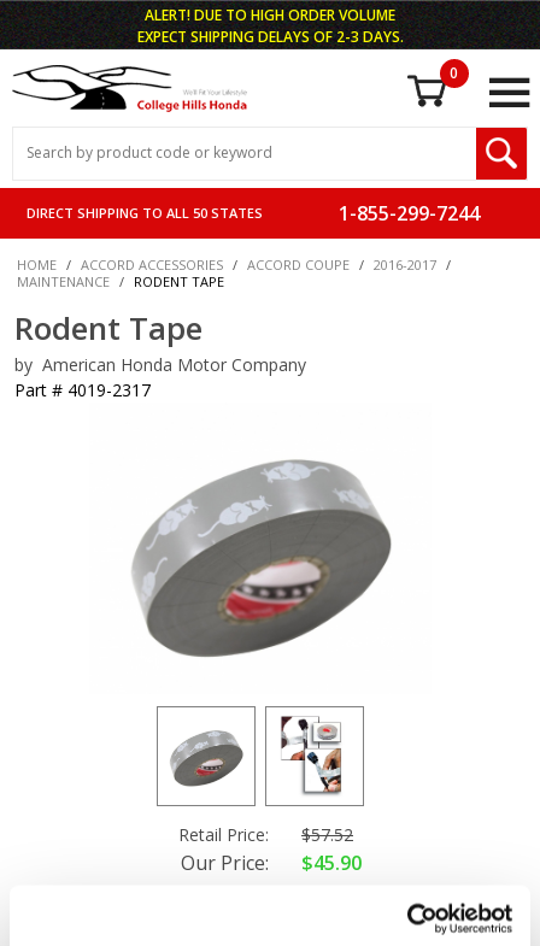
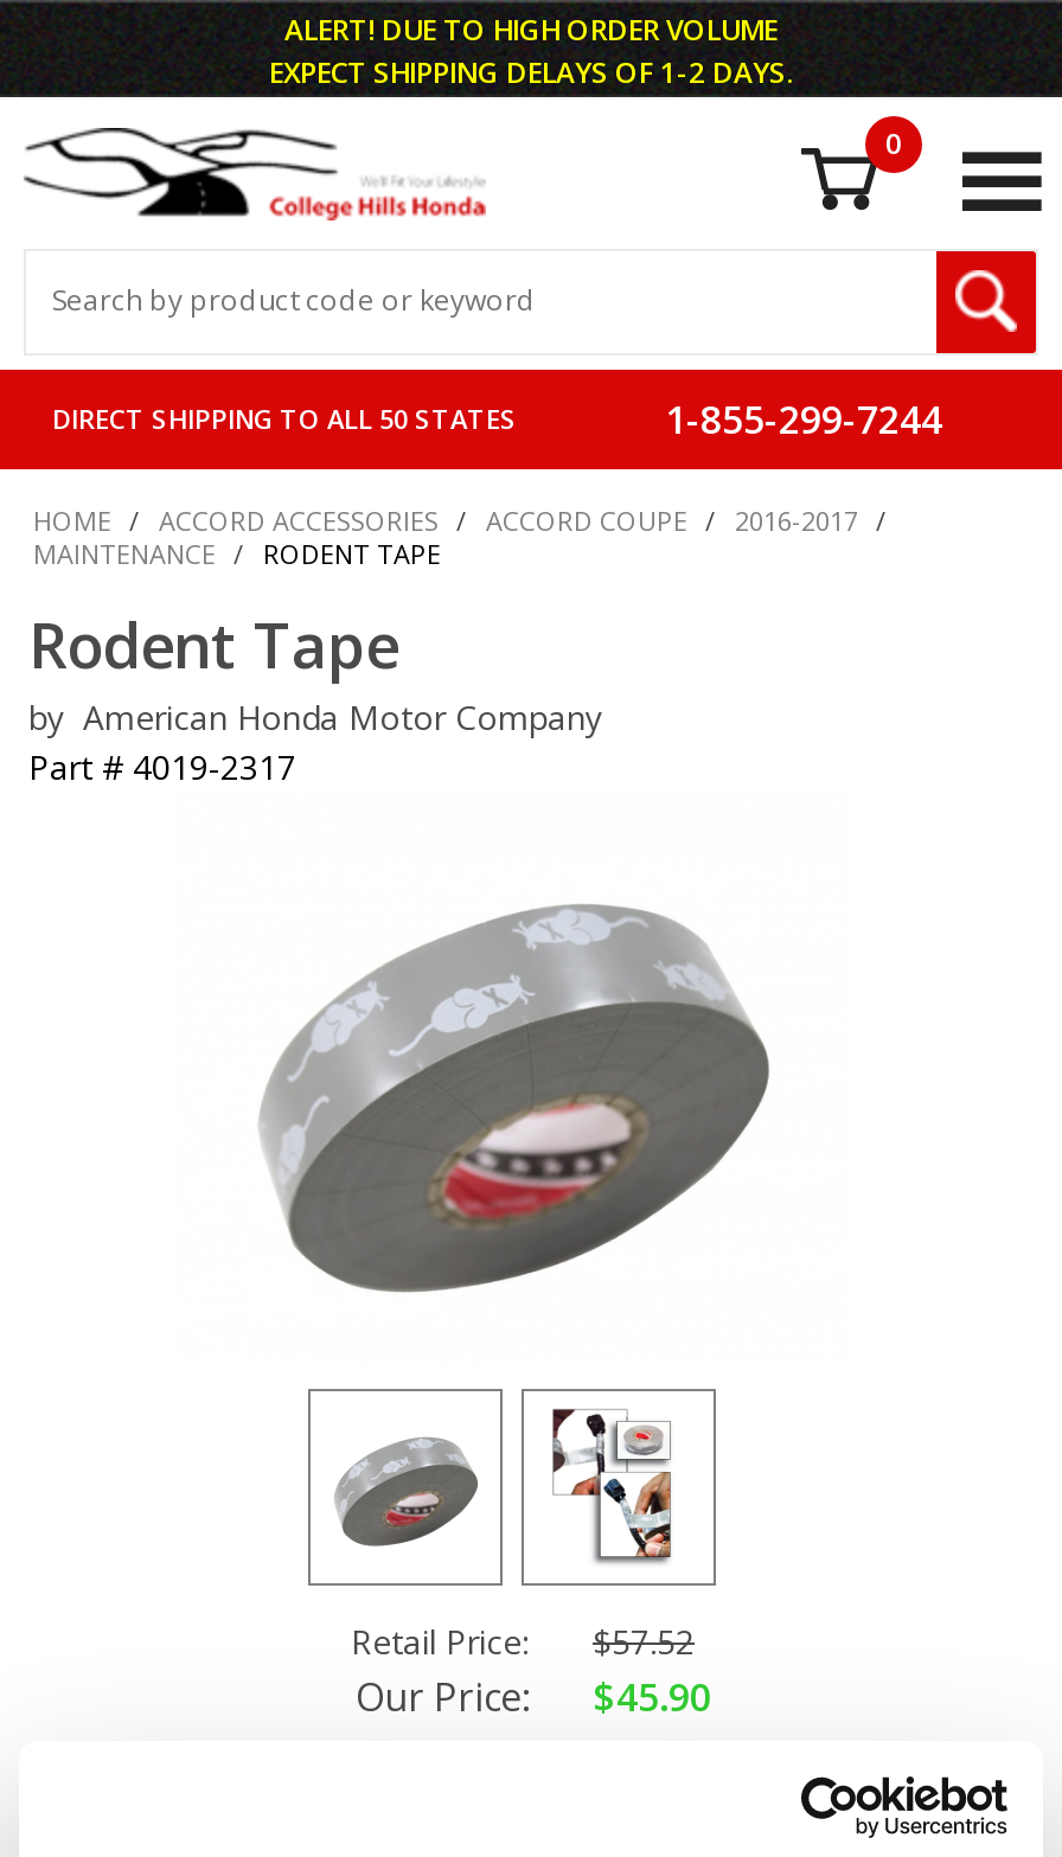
- EXPECT SHIPPING DELAYS OF 2-3 DAYS.
+ EXPECT SHIPPING DELAYS OF 1-2 DAYS.
